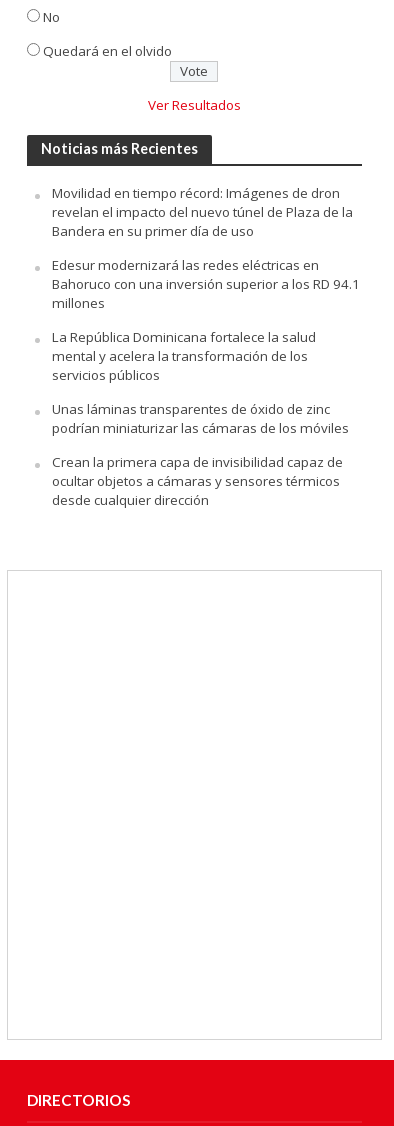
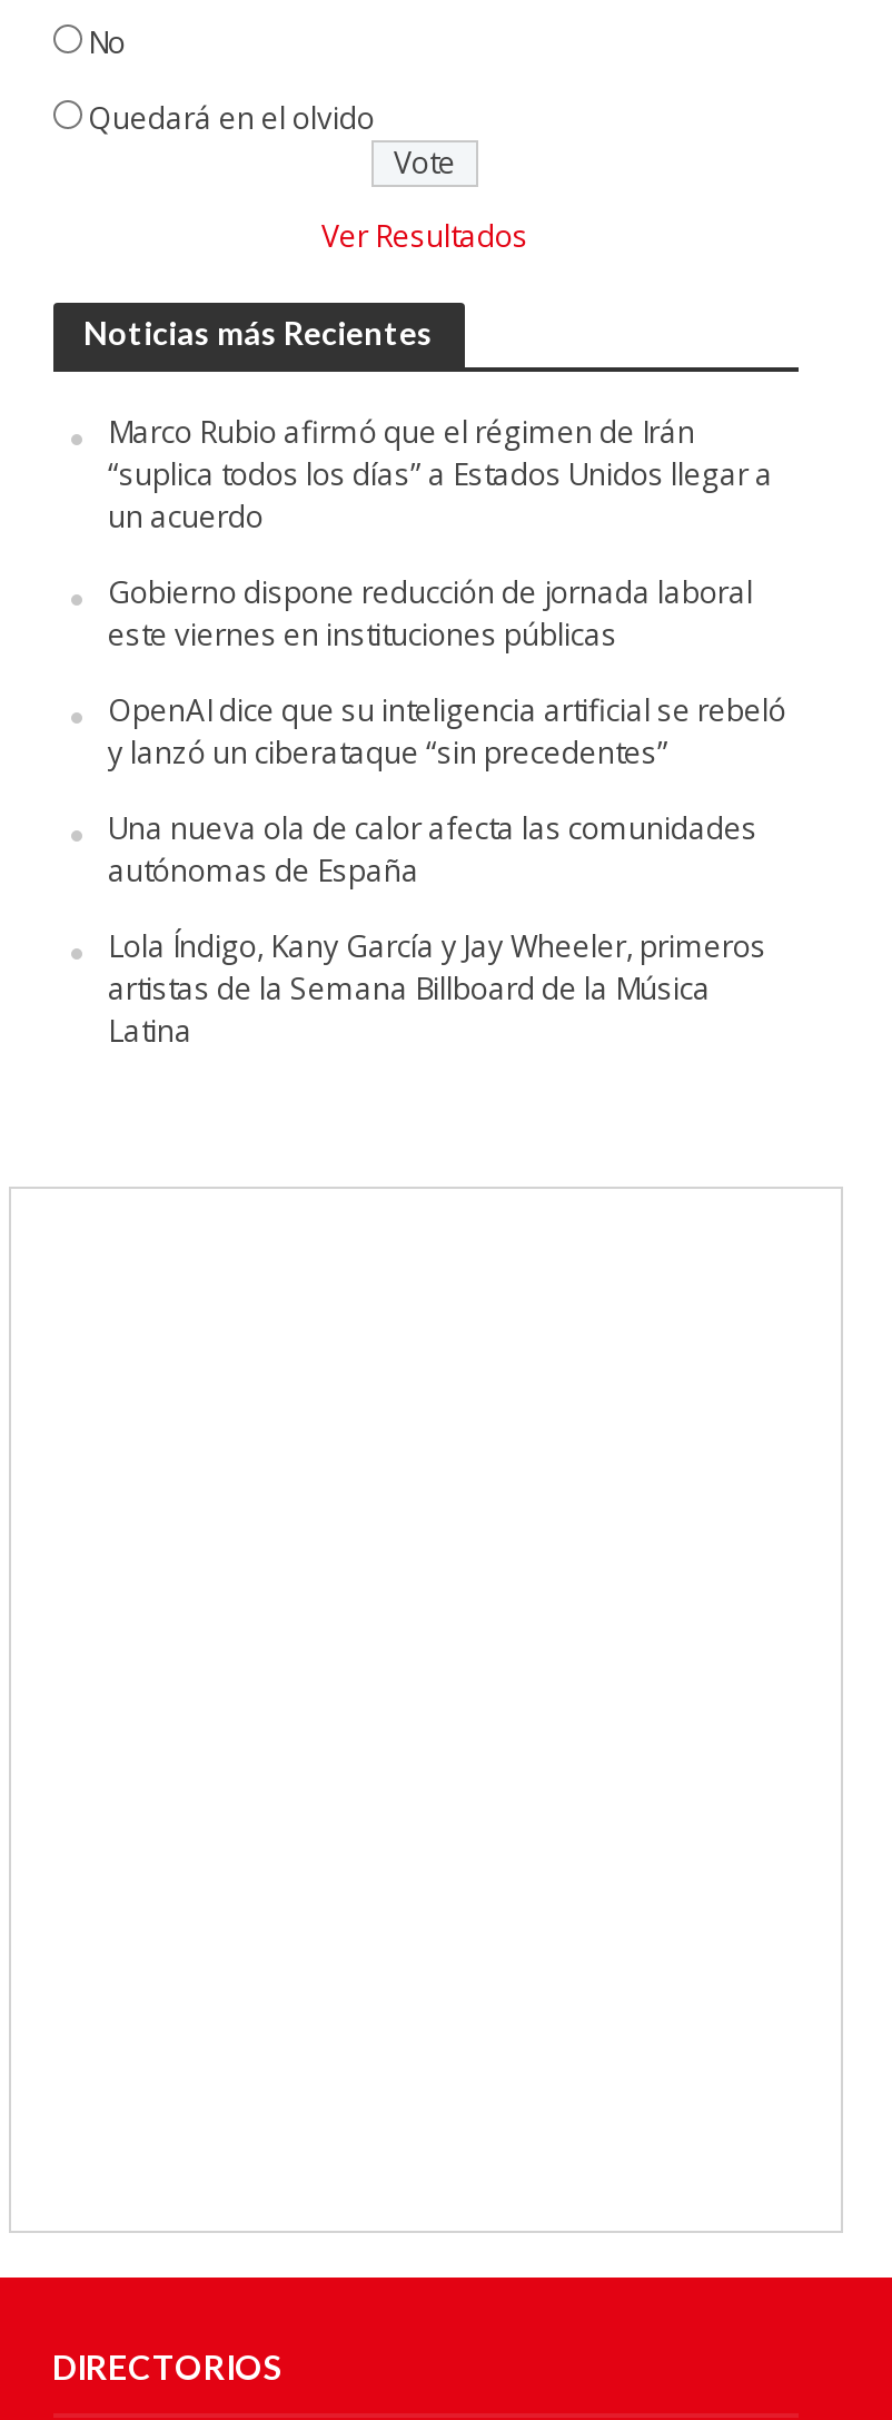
- Movilidad en tiempo récord: Imágenes de dron
- revelan el impacto del nuevo túnel de Plaza de la
- Bandera en su primer día de uso
+ Marco Rubio afirmó que el régimen de Irán
+ “suplica todos los días” a Estados Unidos llegar a
+ un acuerdo

- Edesur modernizará las redes eléctricas en
- Bahoruco con una inversión superior a los RD 94.1
- millones
+ Gobierno dispone reducción de jornada laboral
+ este viernes en instituciones públicas

- La República Dominicana fortalece la salud
- mental y acelera la transformación de los
- servicios públicos
+ OpenAI dice que su inteligencia artificial se rebeló
+ y lanzó un ciberataque “sin precedentes”

- Unas láminas transparentes de óxido de zinc
- podrían miniaturizar las cámaras de los móviles
+ Una nueva ola de calor afecta las comunidades
+ autónomas de España

- Crean la primera capa de invisibilidad capaz de
- ocultar objetos a cámaras y sensores térmicos
- desde cualquier dirección
+ Lola Índigo, Kany García y Jay Wheeler, primeros
+ artistas de la Semana Billboard de la Música
+ Latina
